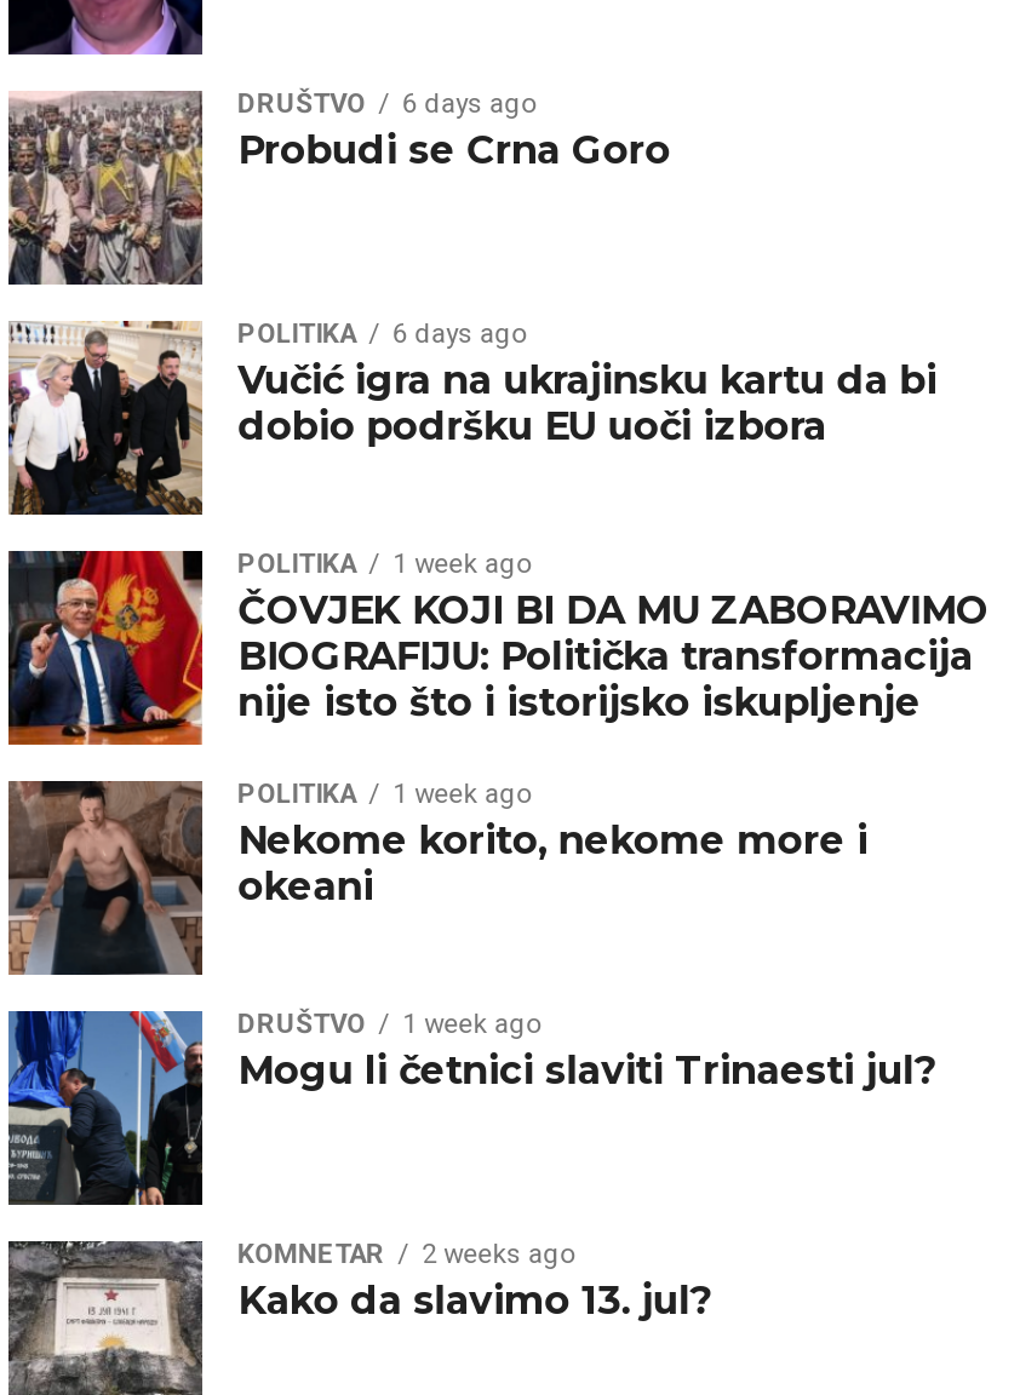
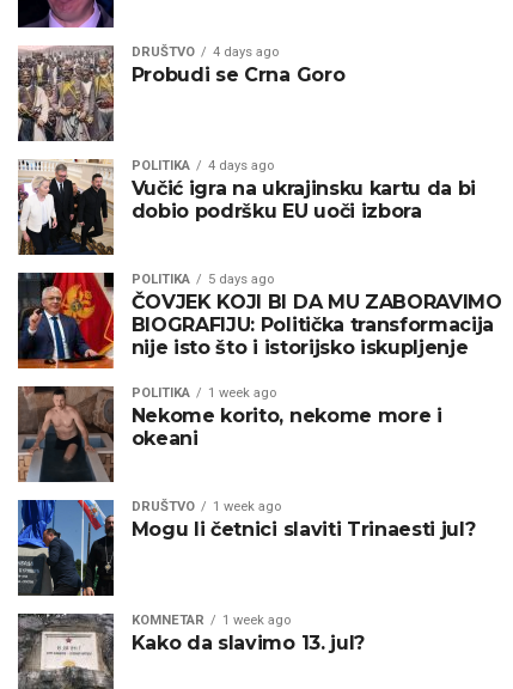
- DRUŠTVO 6 days ago
+ DRUŠTVO 4 days ago

- POLITIKA 6 days ago
+ POLITIKA 4 days ago

- POLITIKA 1 week ago
+ POLITIKA 5 days ago

- KOMNETAR 2 weeks ago
+ KOMNETAR 1 week ago
